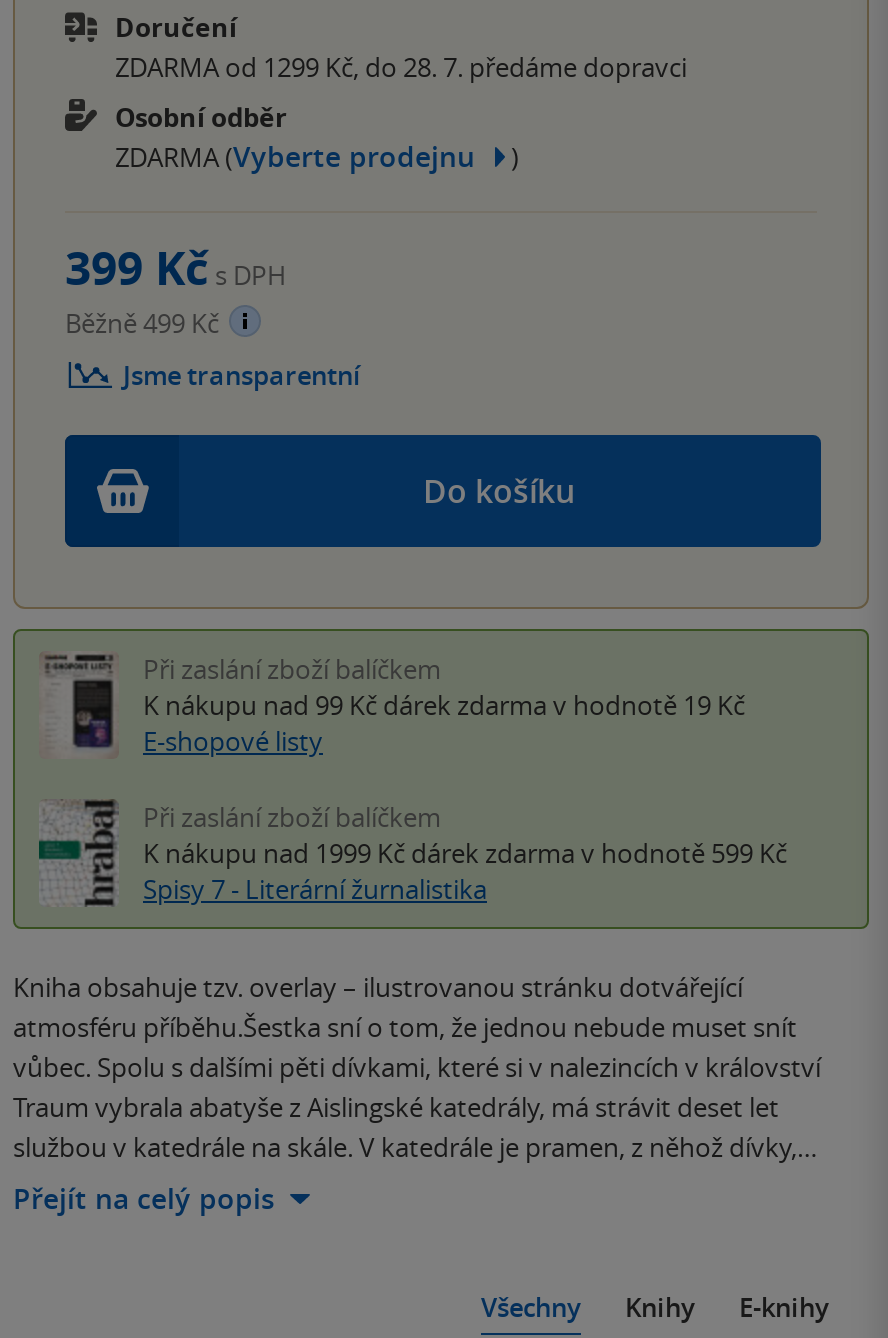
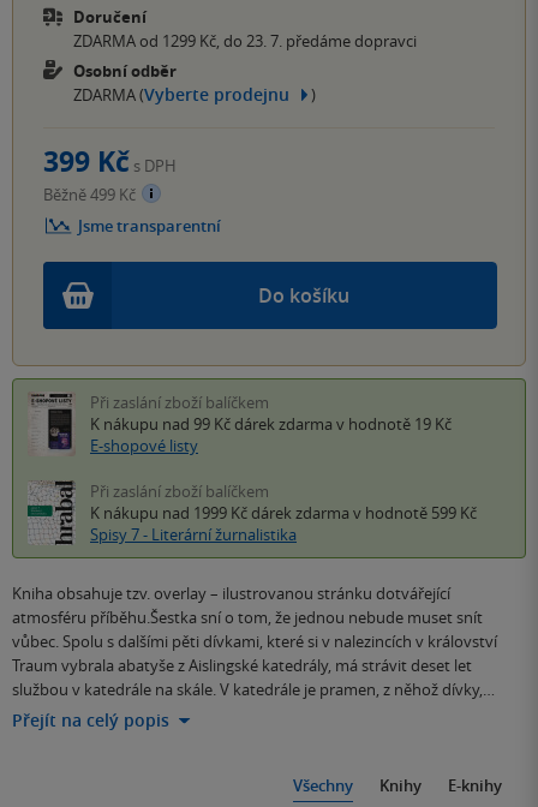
- ZDARMA od 1299 Kč, do 28. 7. předáme dopravci
+ ZDARMA od 1299 Kč, do 23. 7. předáme dopravci
